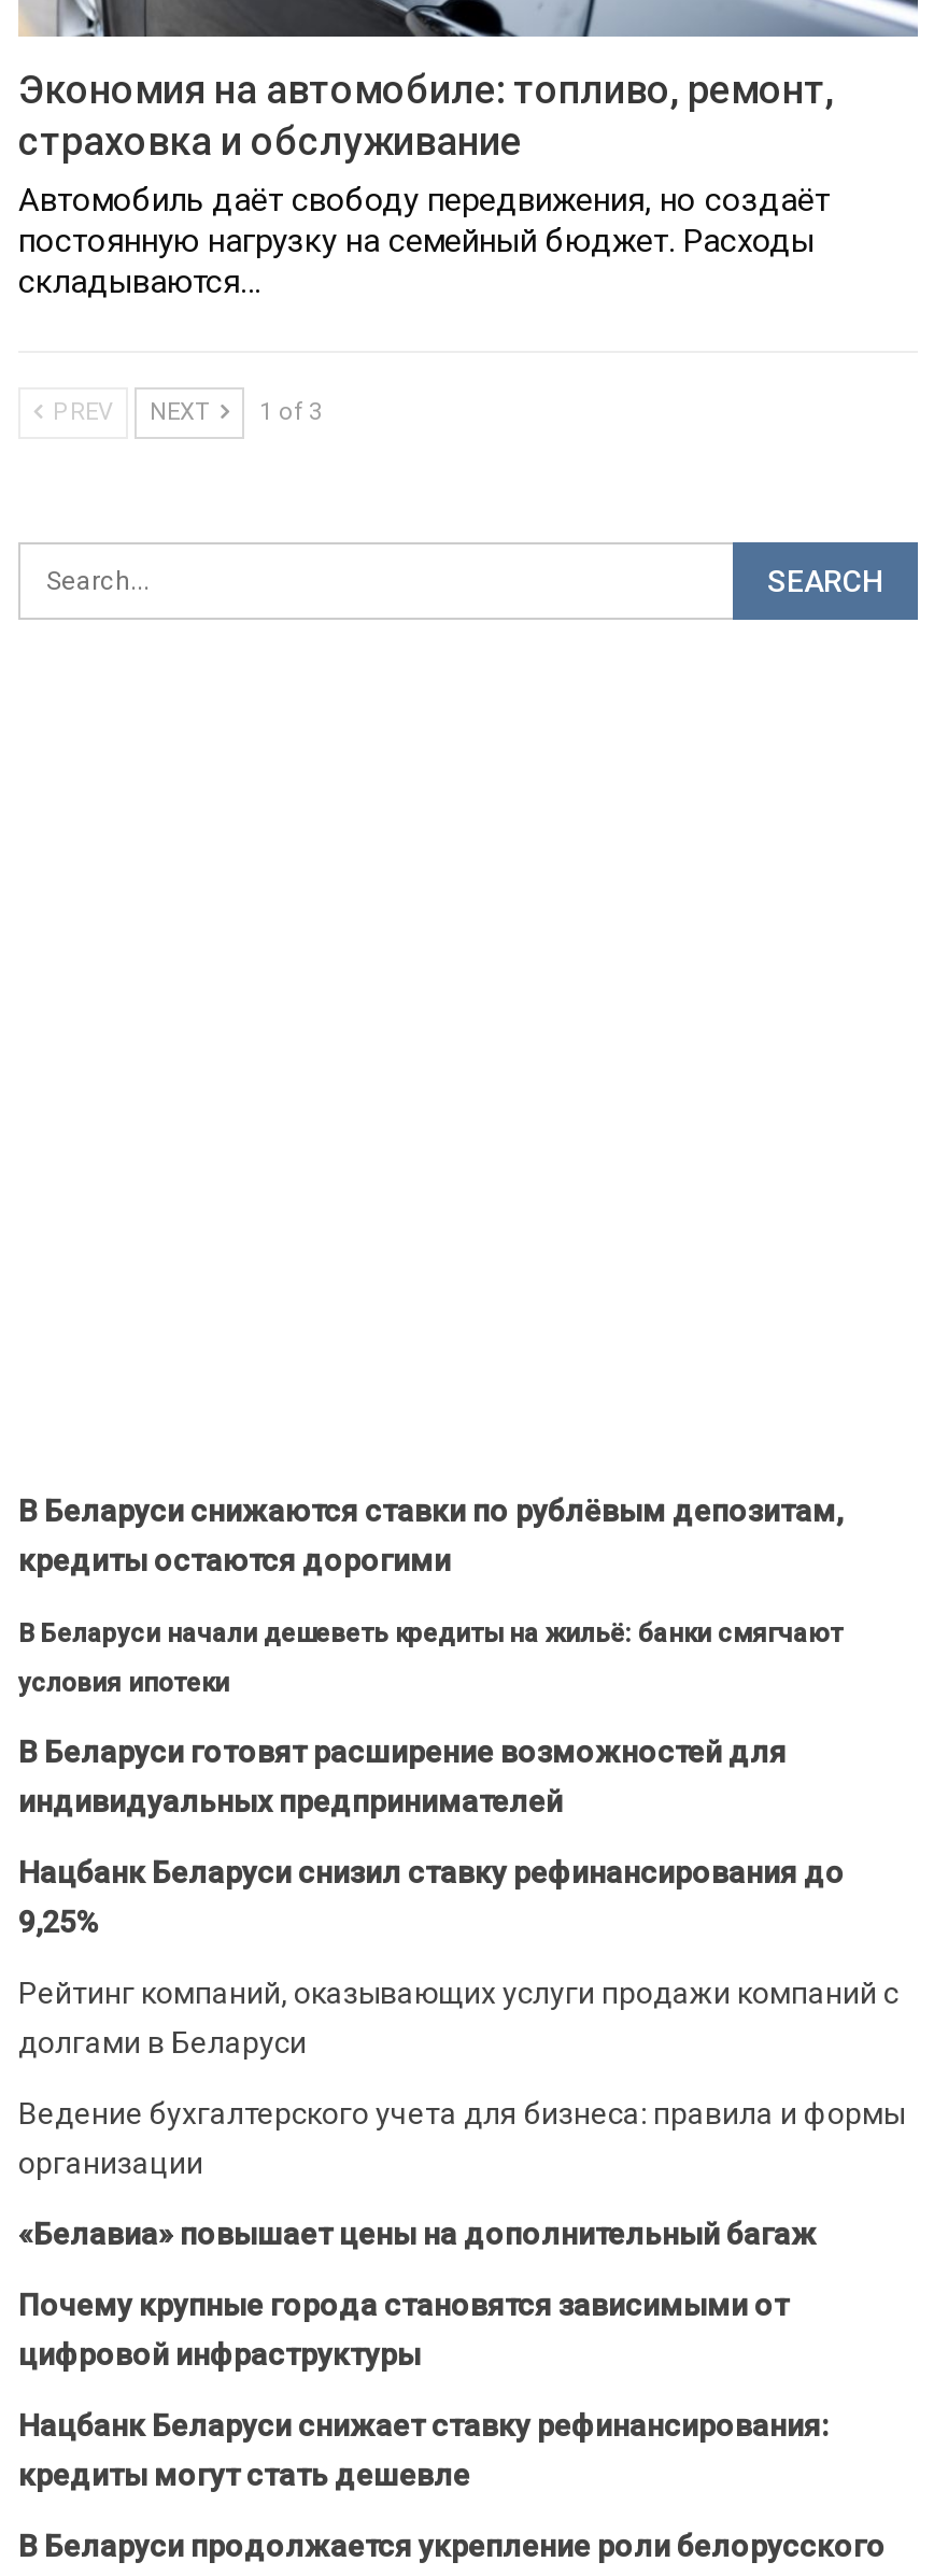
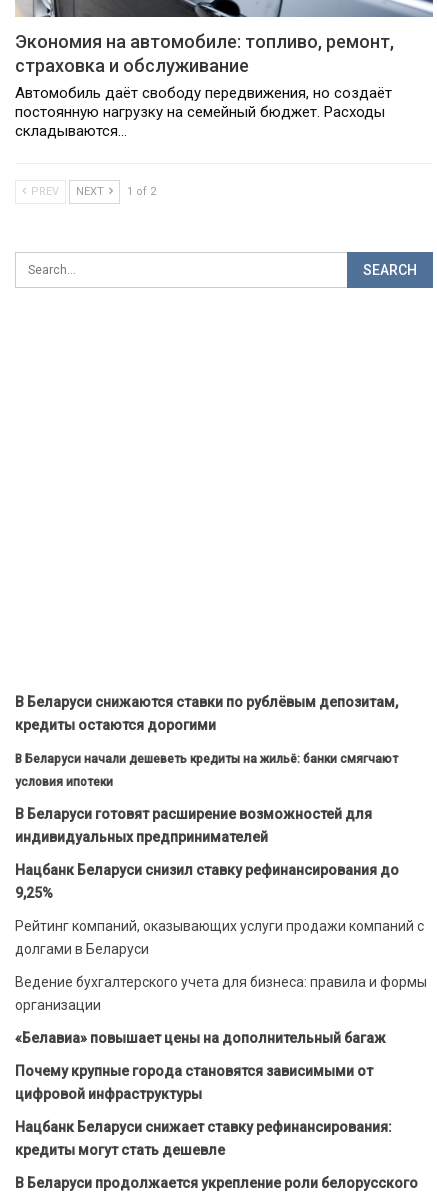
- PREV NEXT 1 of 3
+ PREV NEXT 1 of 2
